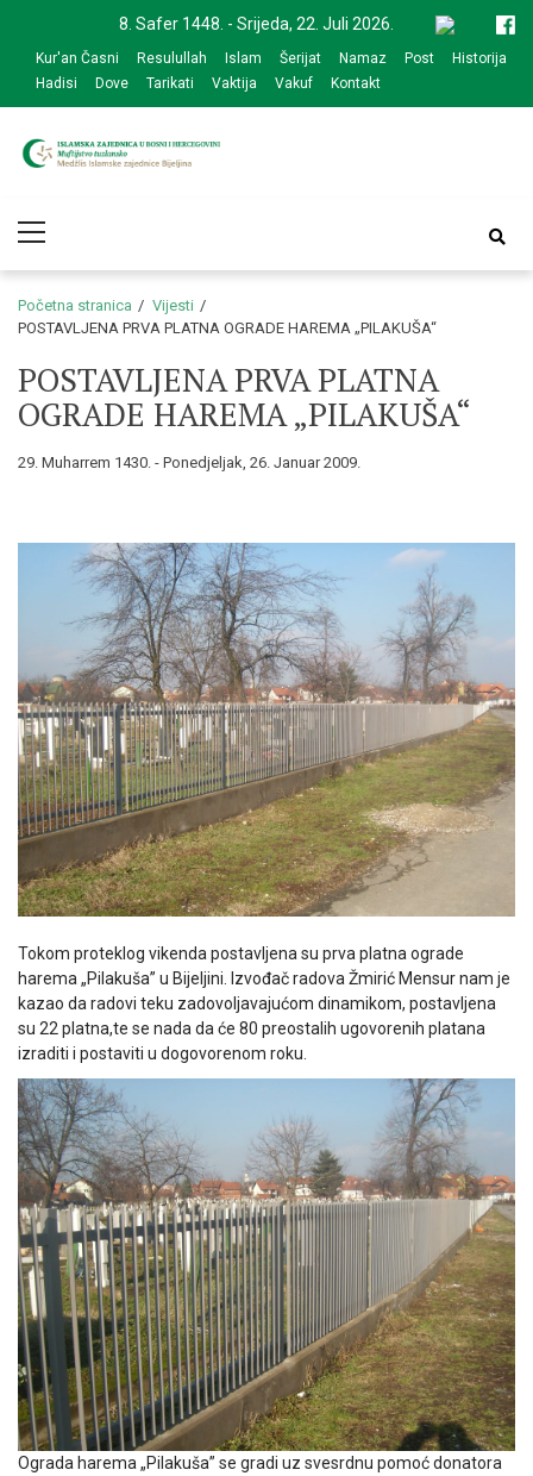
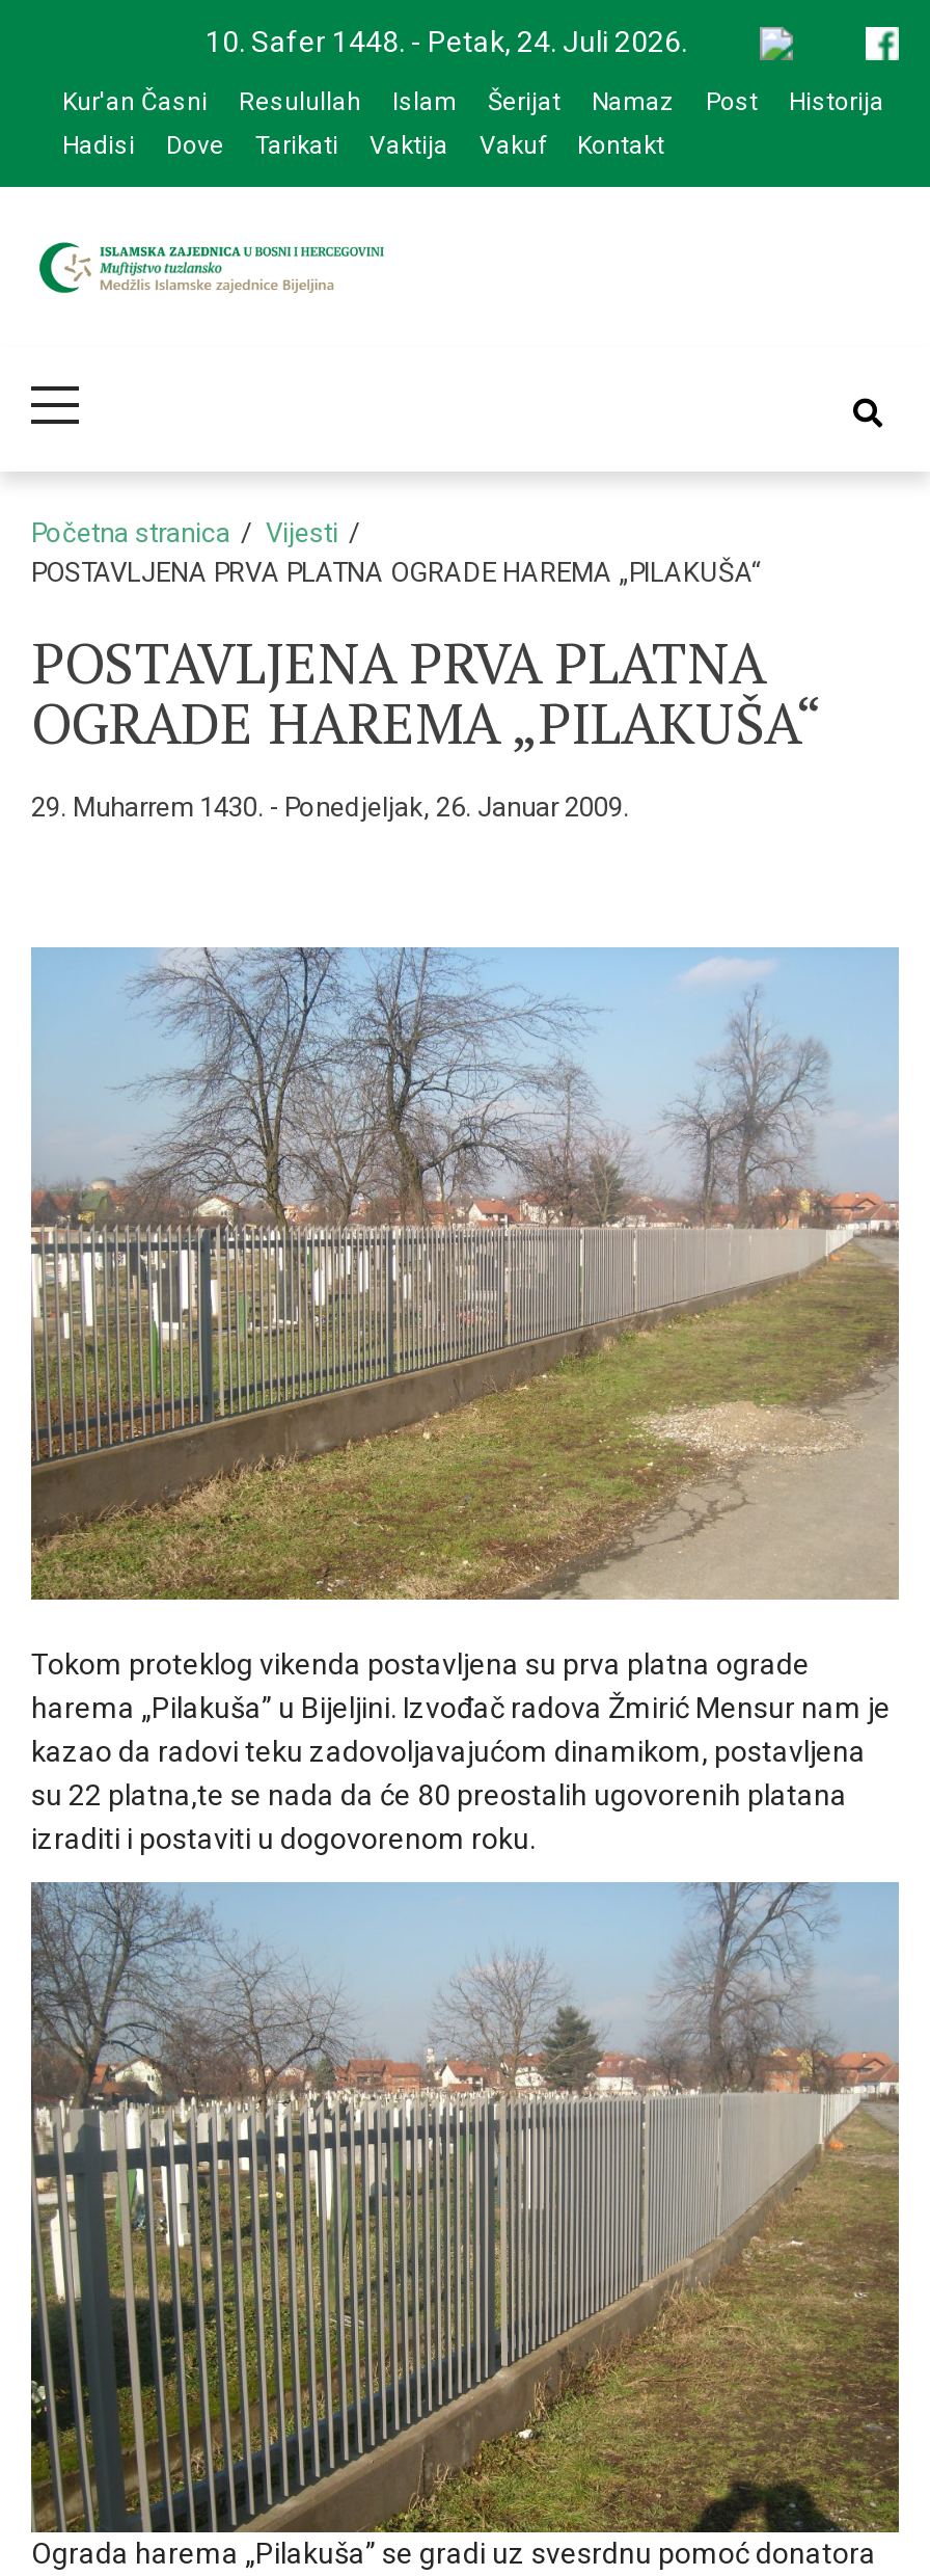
- 8. Safer 1448. - Srijeda, 22. Juli 2026.
+ 10. Safer 1448. - Petak, 24. Juli 2026.
